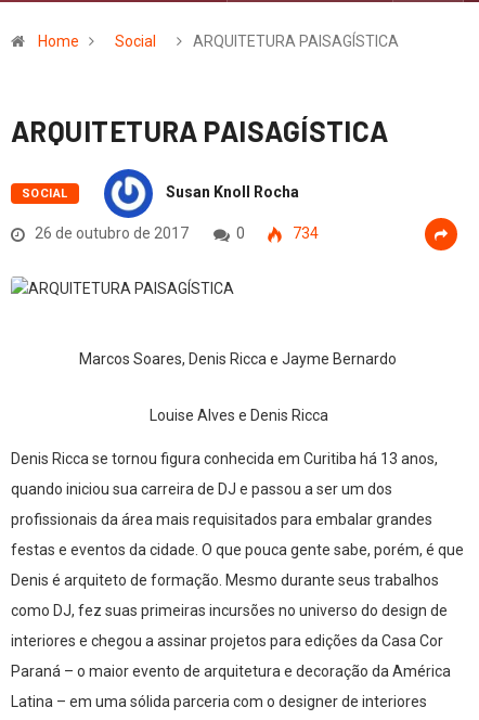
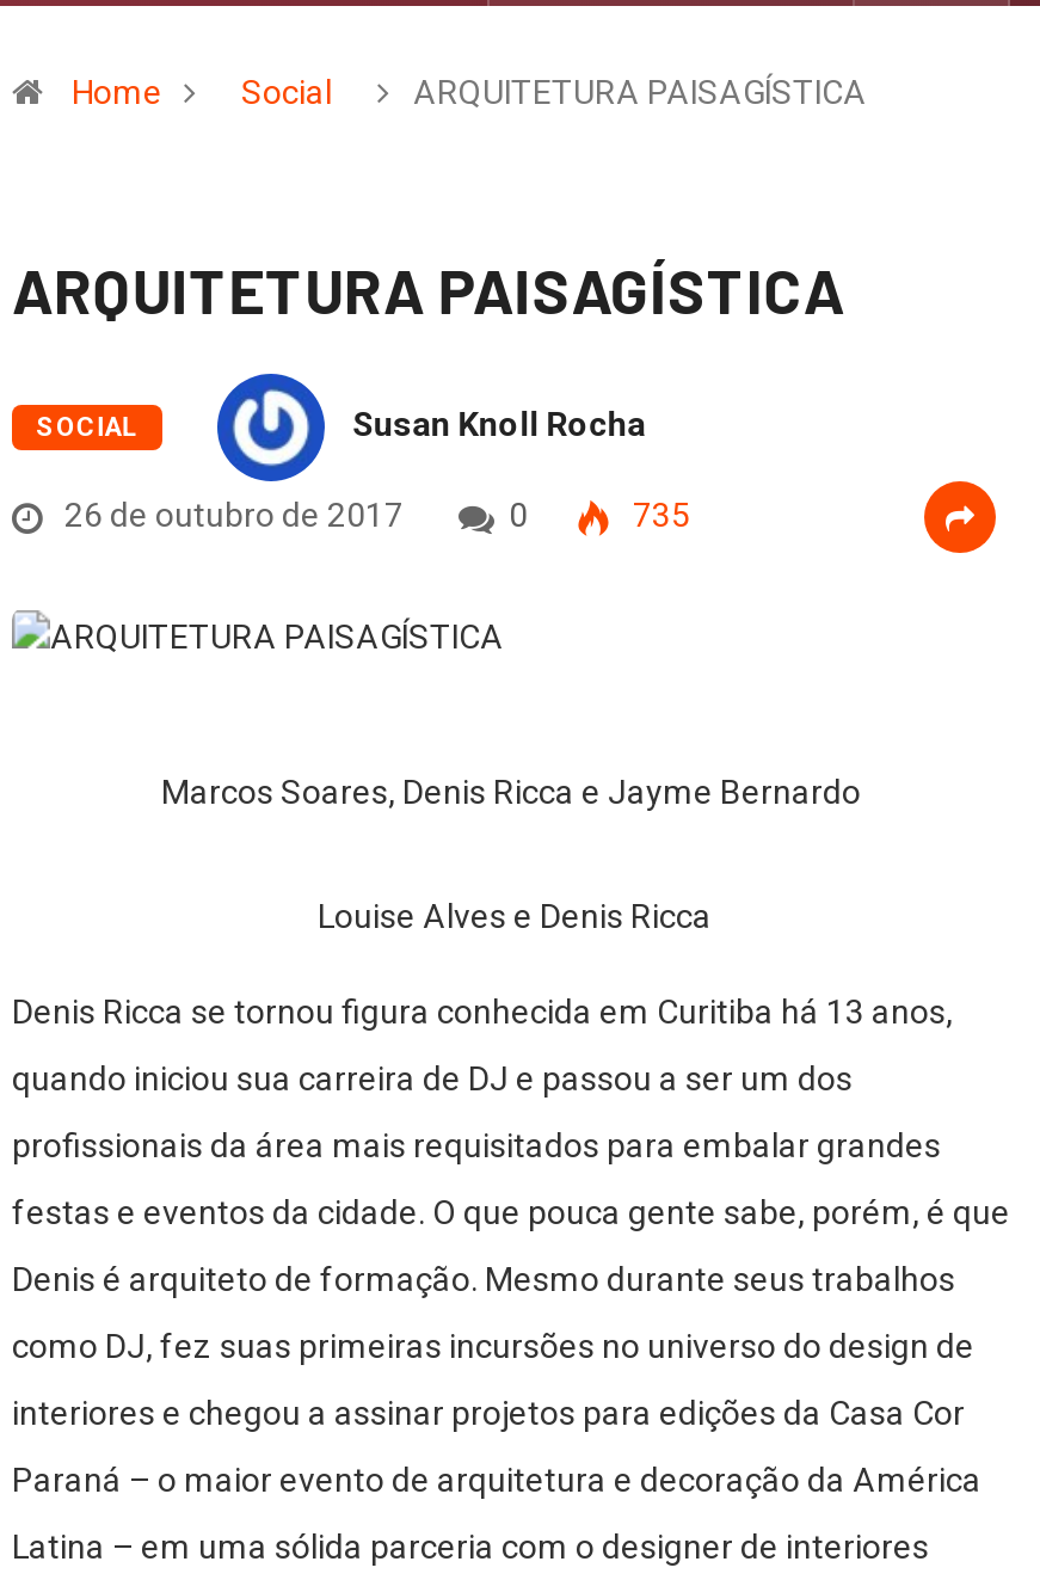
- 734
+ 735
